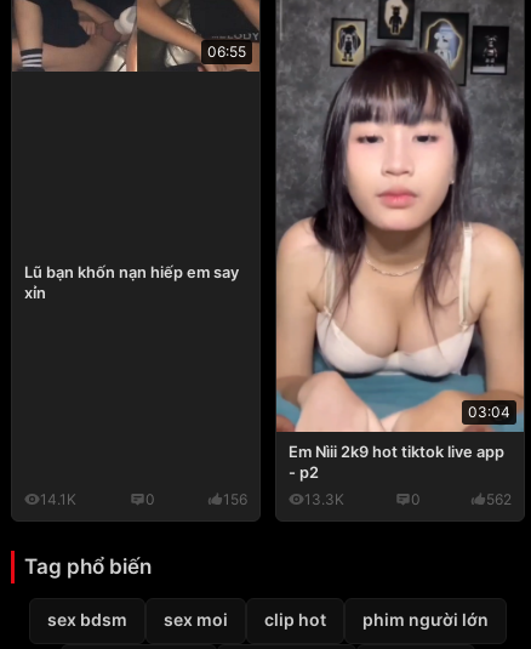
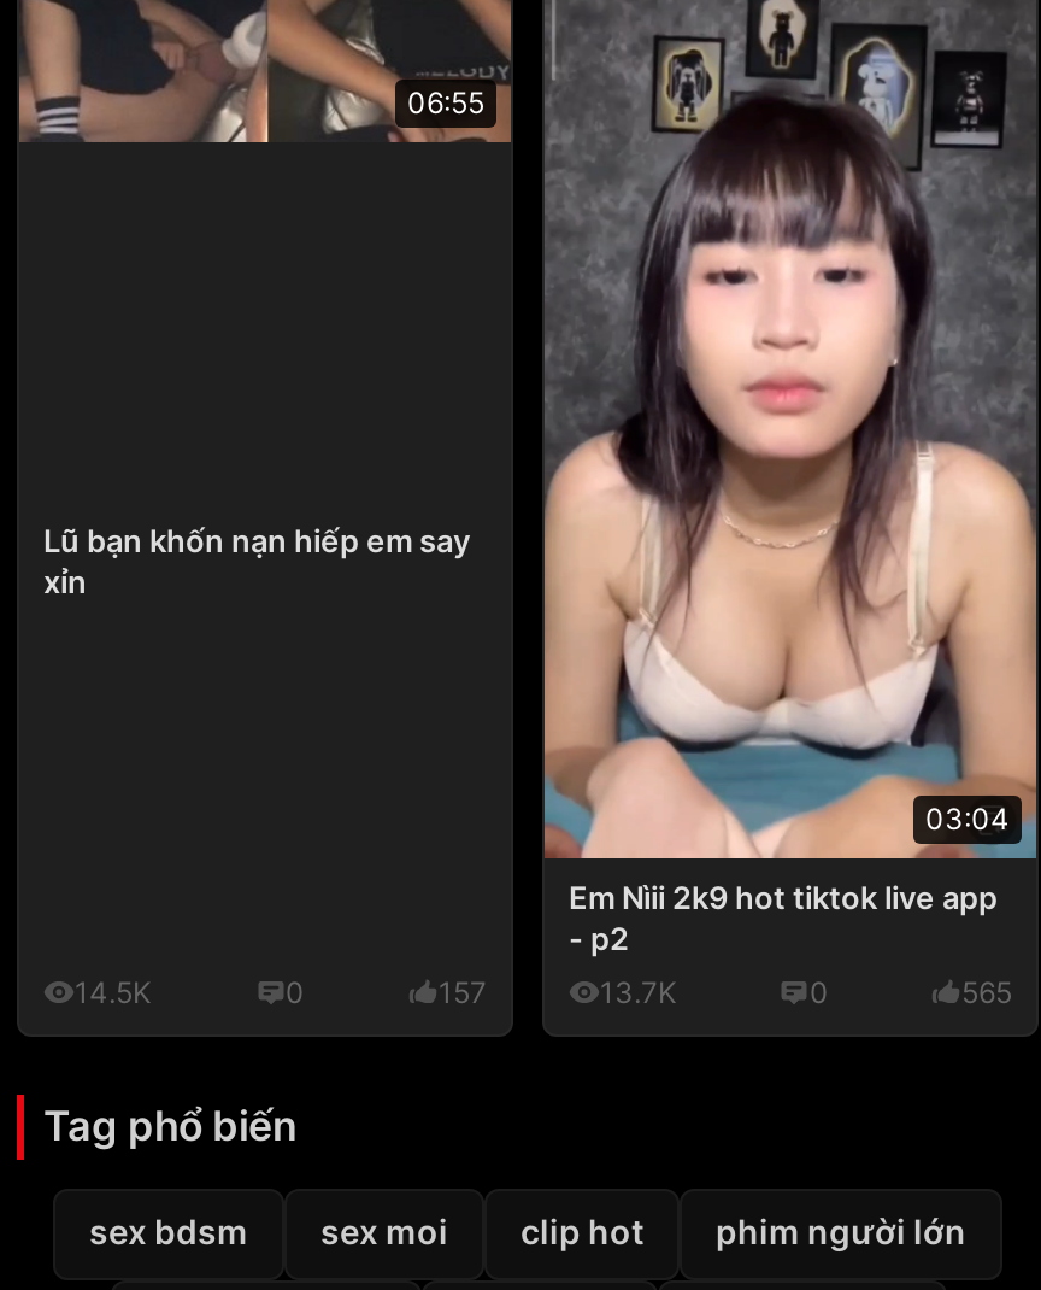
- 14.1K
+ 14.5K

- 156
+ 157

- 13.3K
+ 13.7K

- 562
+ 565
